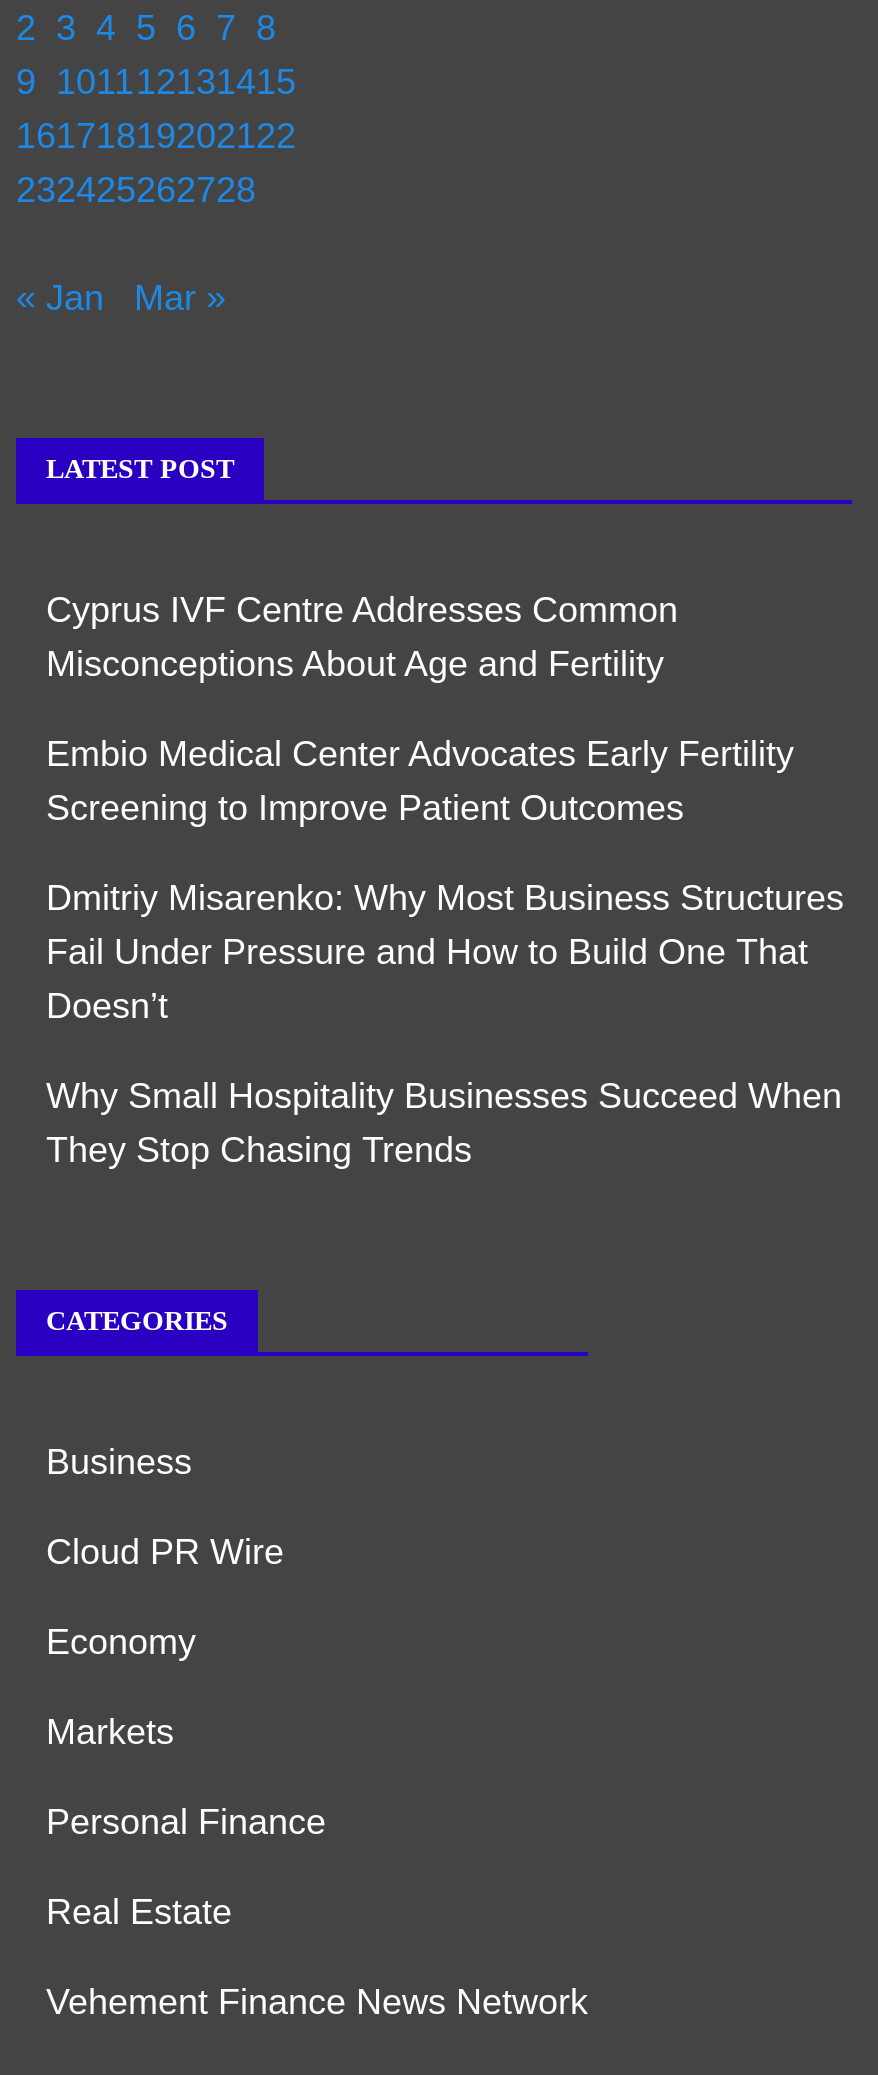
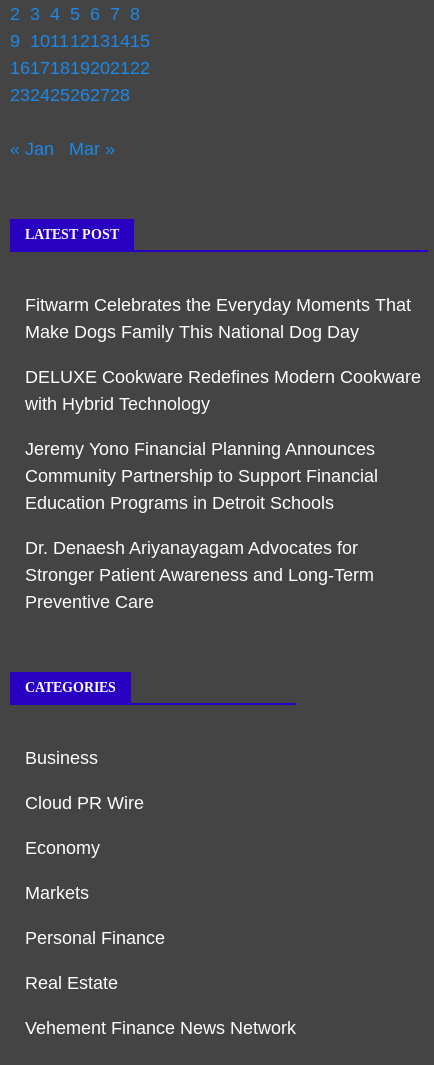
- Cyprus IVF Centre Addresses Common
- Misconceptions About Age and Fertility
+ Fitwarm Celebrates the Everyday Moments That
+ Make Dogs Family This National Dog Day

- Embio Medical Center Advocates Early Fertility
- Screening to Improve Patient Outcomes
+ DELUXE Cookware Redefines Modern Cookware
+ with Hybrid Technology

- Dmitriy Misarenko: Why Most Business Structures
- Fail Under Pressure and How to Build One That
- Doesn’t
+ Jeremy Yono Financial Planning Announces
+ Community Partnership to Support Financial
+ Education Programs in Detroit Schools

- Why Small Hospitality Businesses Succeed When
- They Stop Chasing Trends
+ Dr. Denaesh Ariyanayagam Advocates for
+ Stronger Patient Awareness and Long-Term
+ Preventive Care
